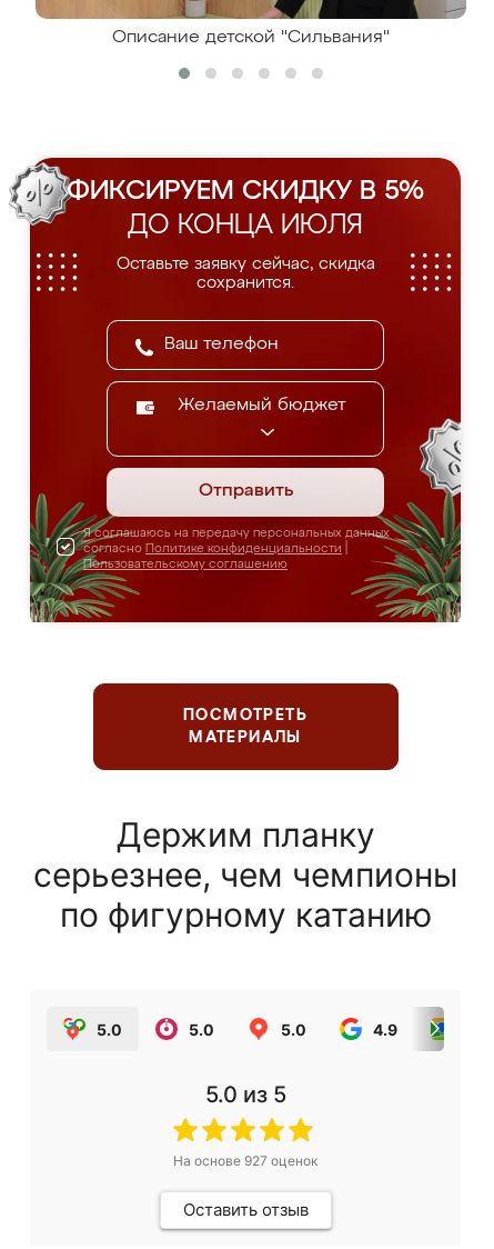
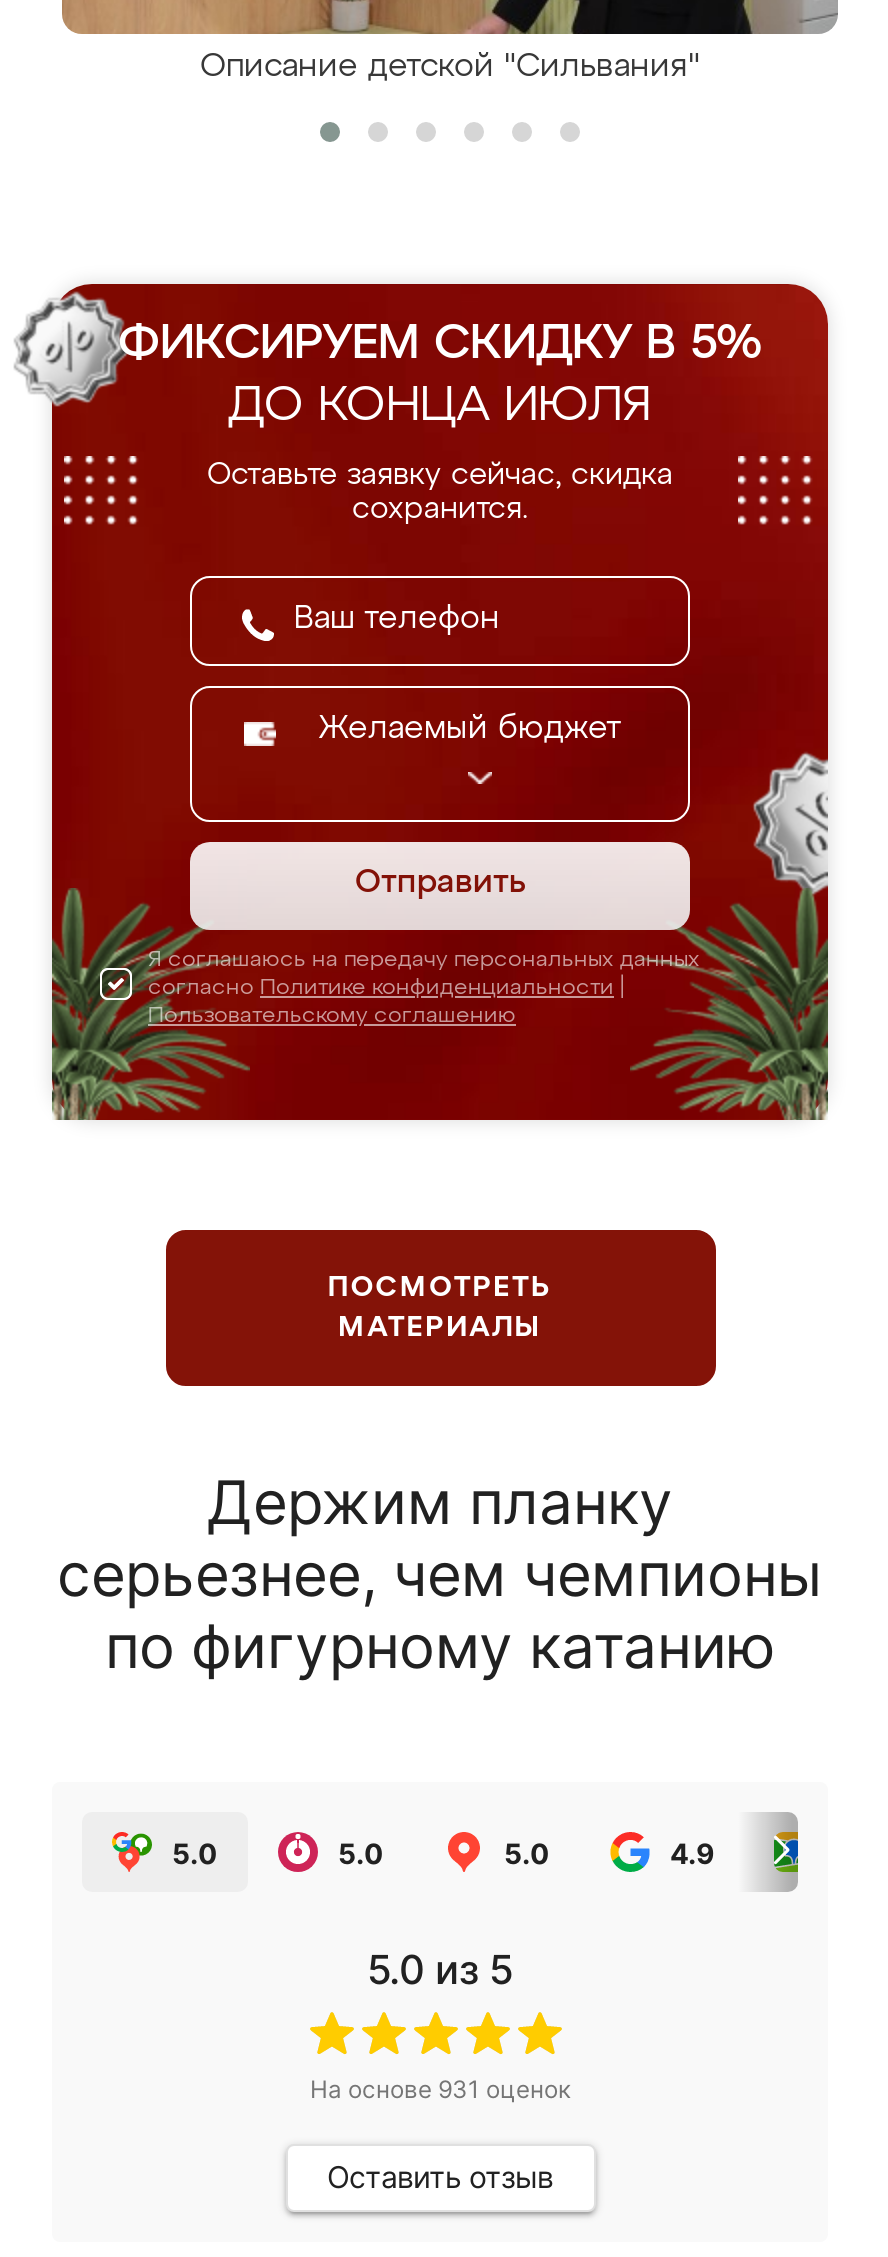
- На основе 927 оценок
+ На основе 931 оценок
